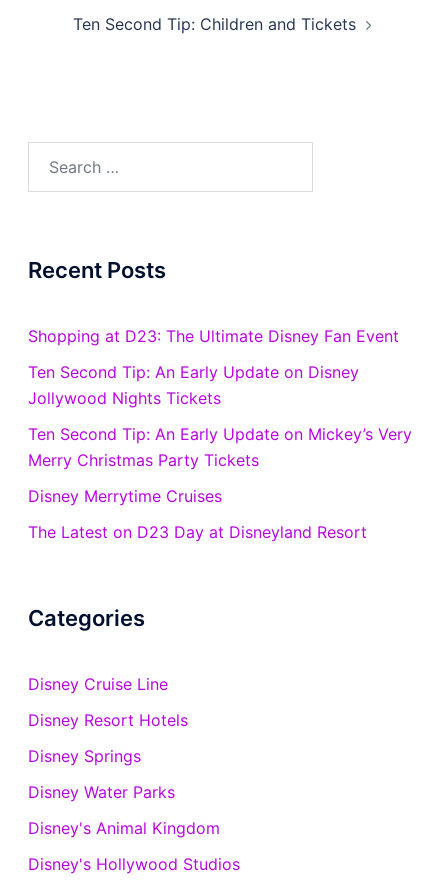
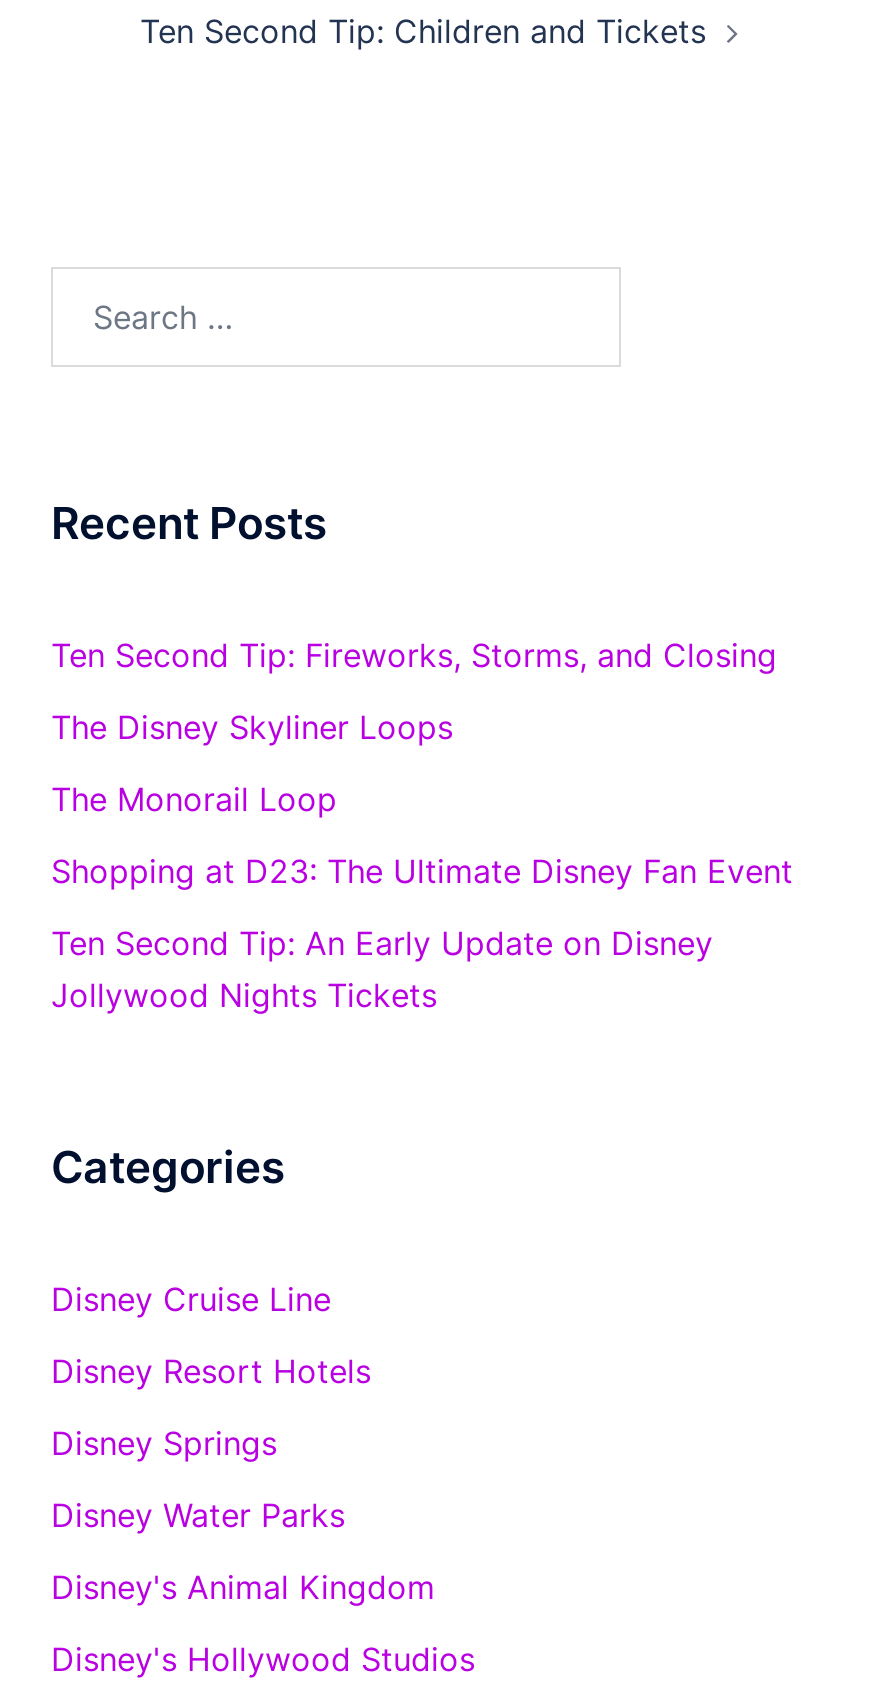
+ Ten Second Tip: Fireworks, Storms, and Closing
+ The Disney Skyliner Loops
+ The Monorail Loop

moved down: Shopping at D23: The Ultimate Disney Fan Event | Ten Second Tip: An Early Update on Disney | Jollywood Nights Tickets

- Ten Second Tip: An Early Update on Mickey’s Very
- Merry Christmas Party Tickets
- Disney Merrytime Cruises
- The Latest on D23 Day at Disneyland Resort
